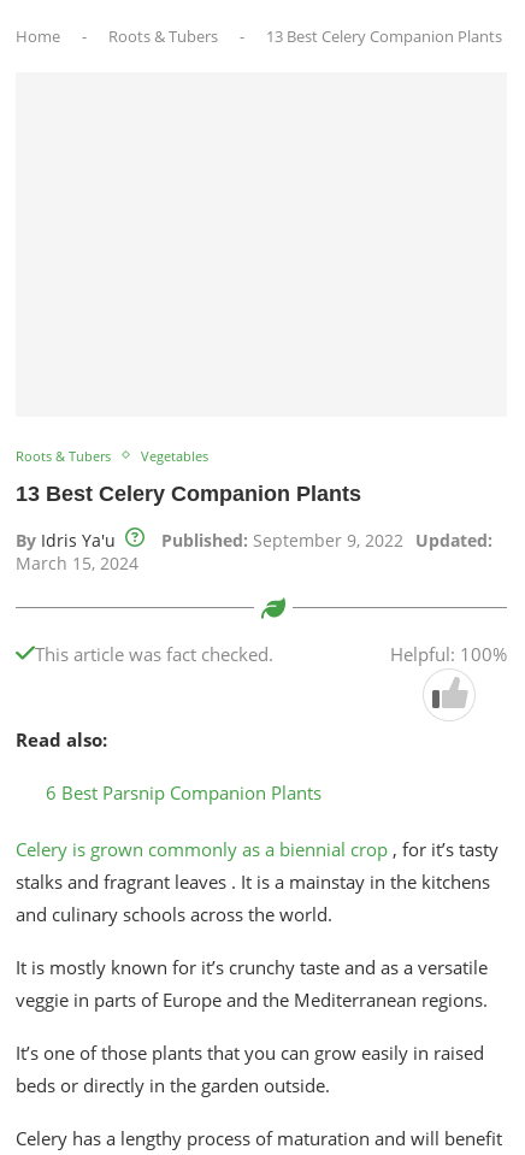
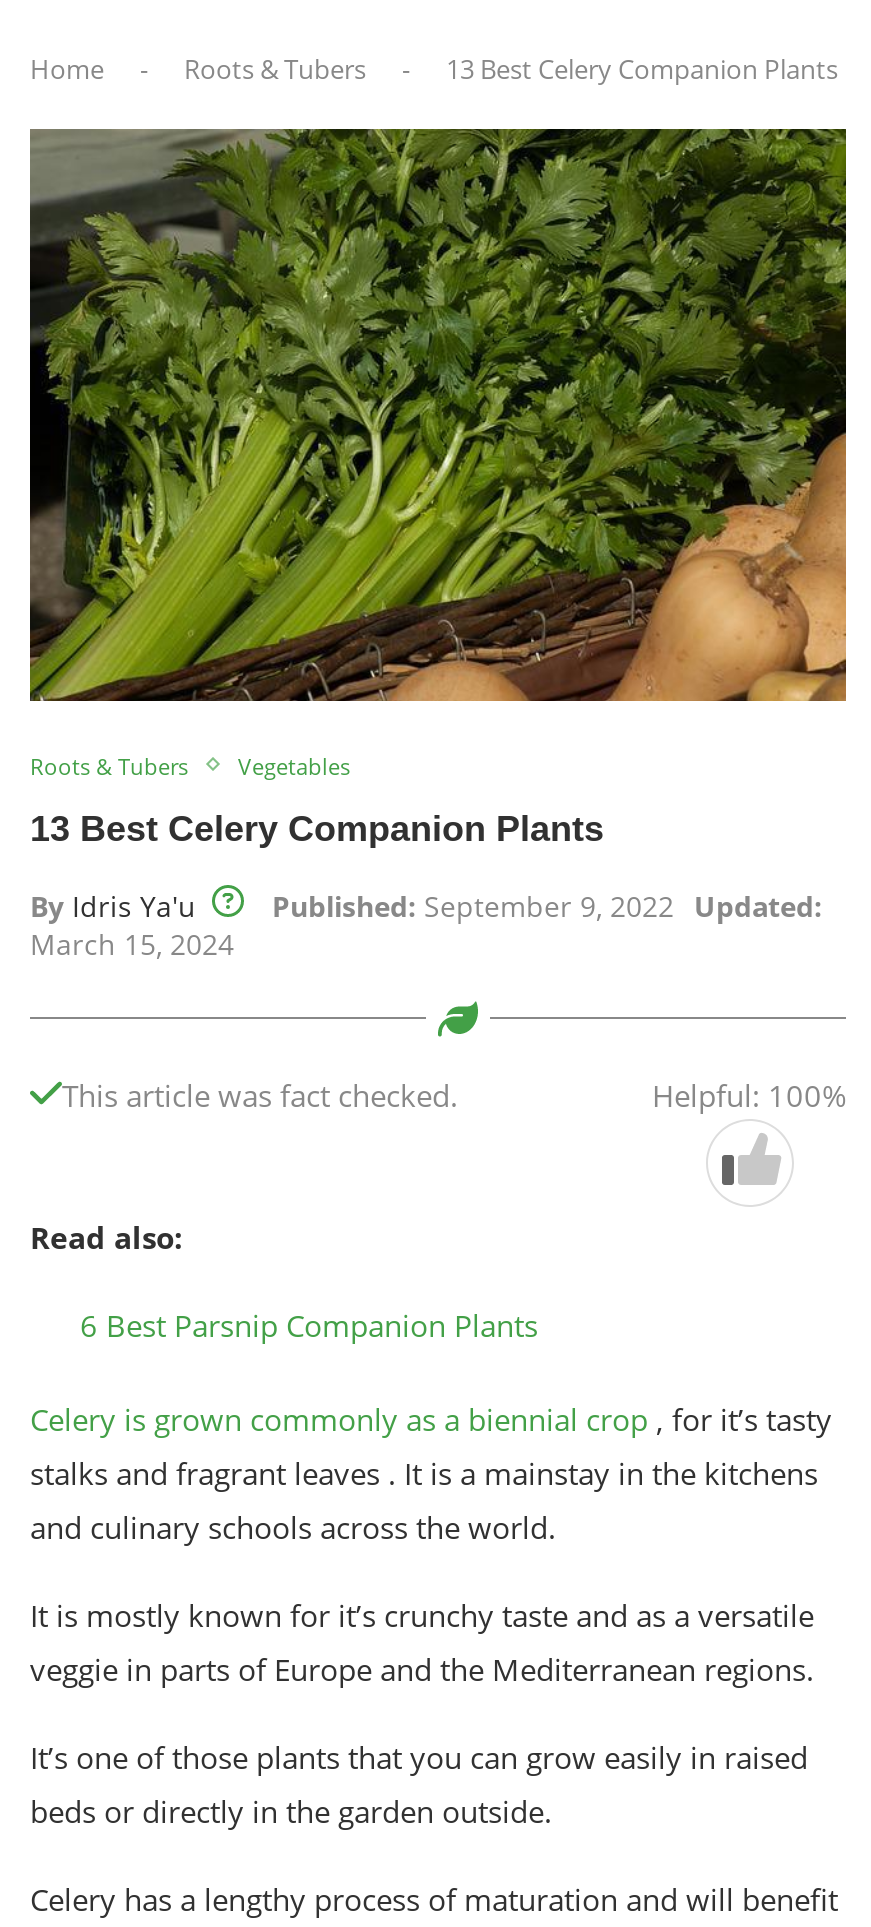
+ [image]
